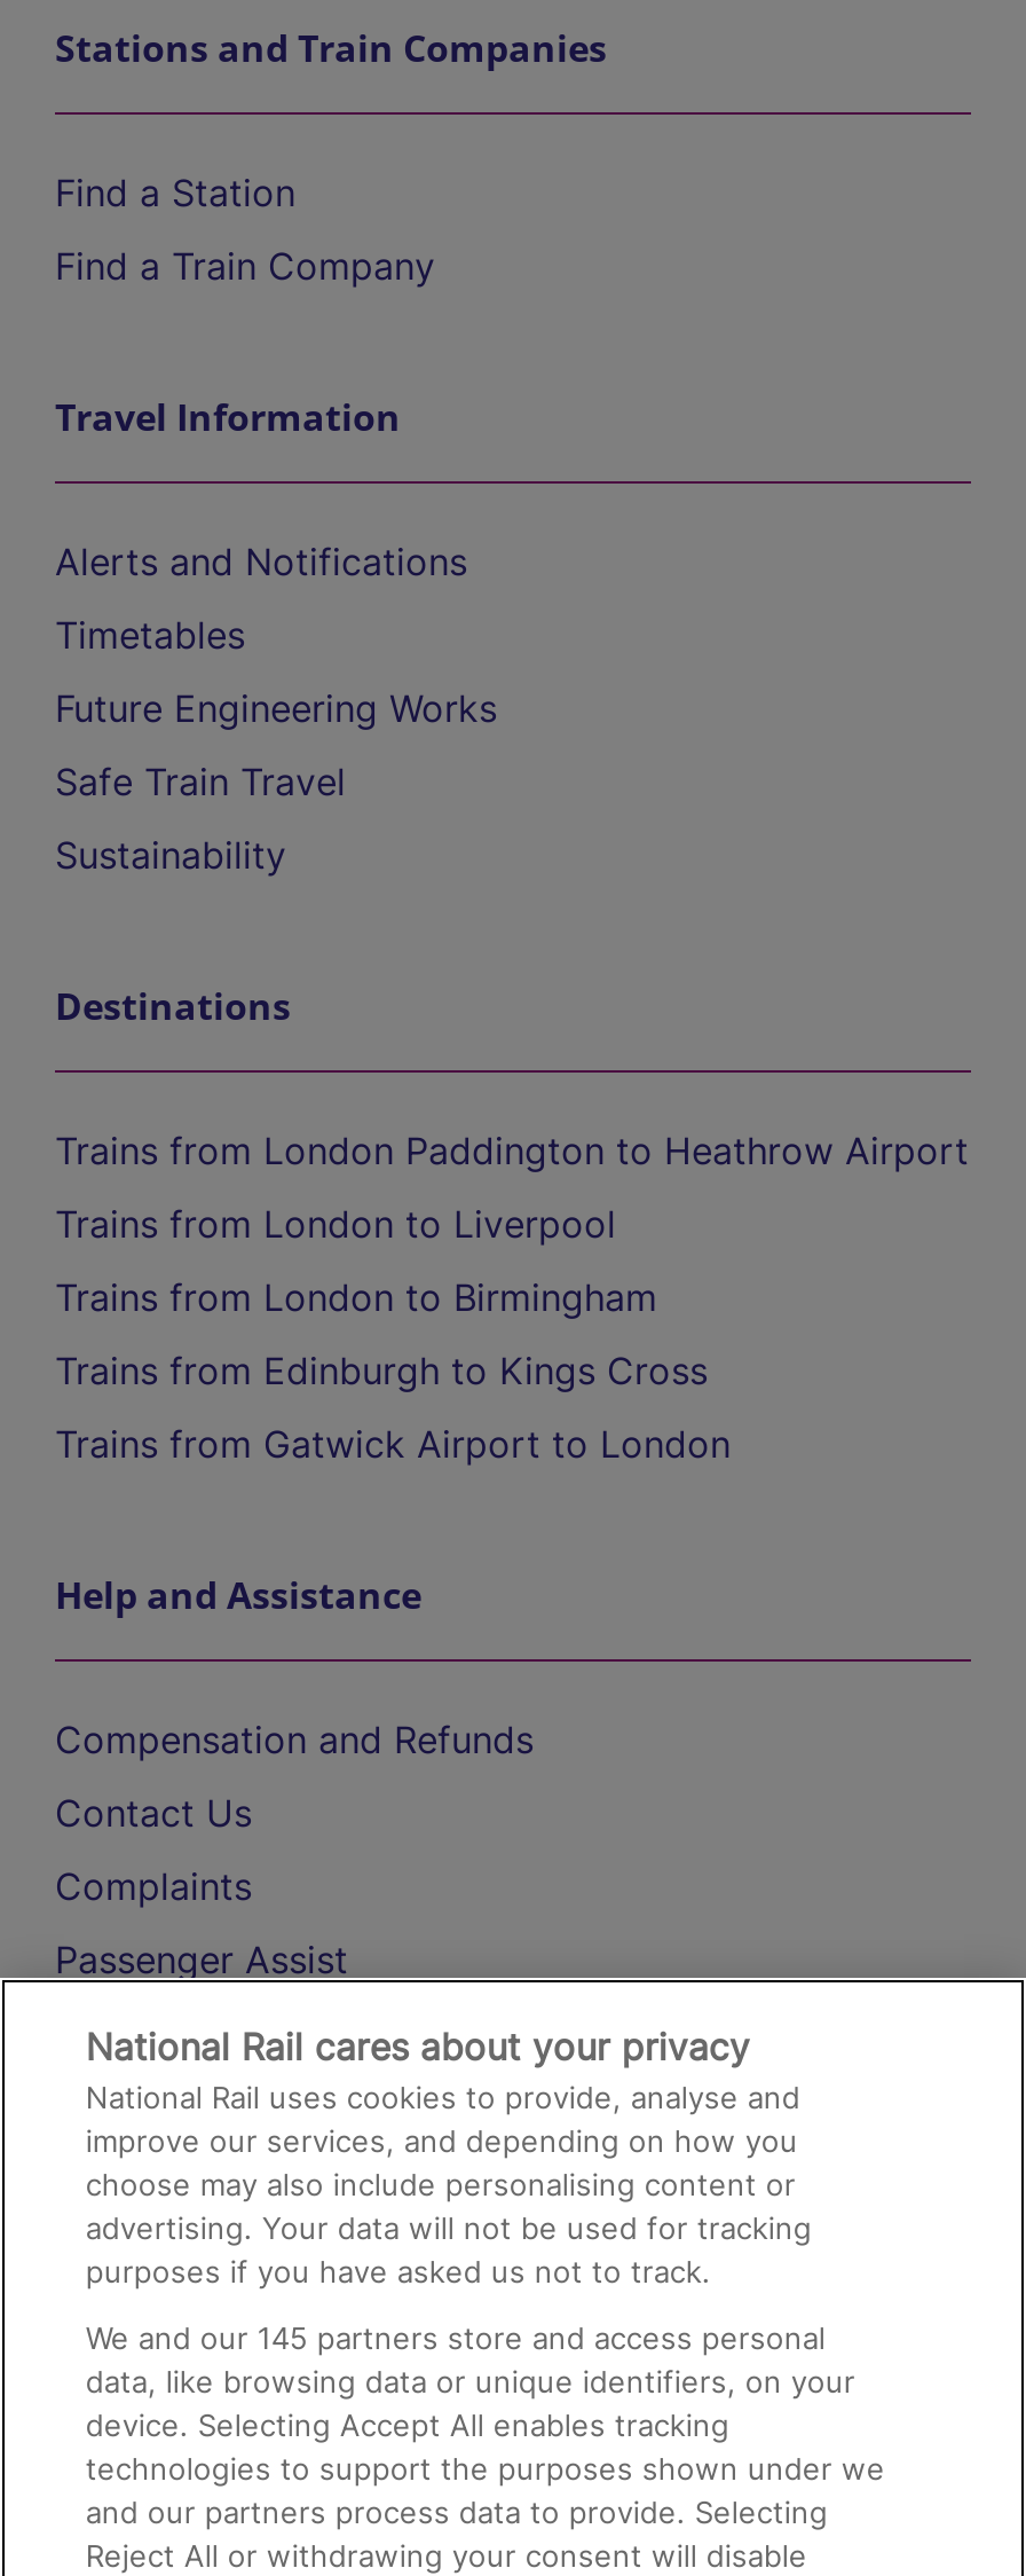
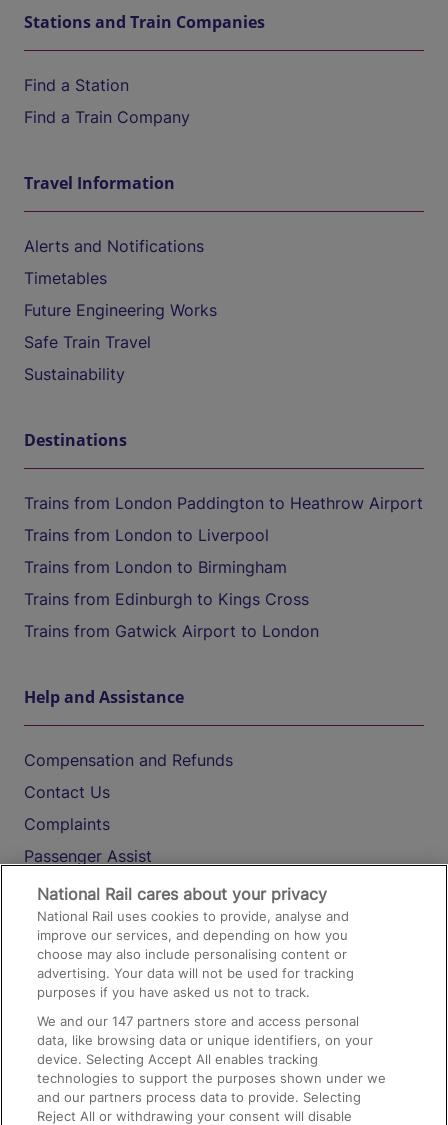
- We and our 145 partners store and access personal
+ We and our 147 partners store and access personal
